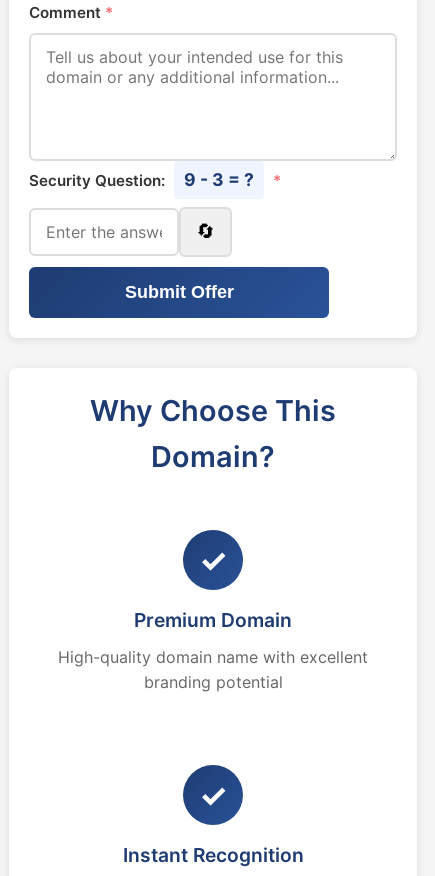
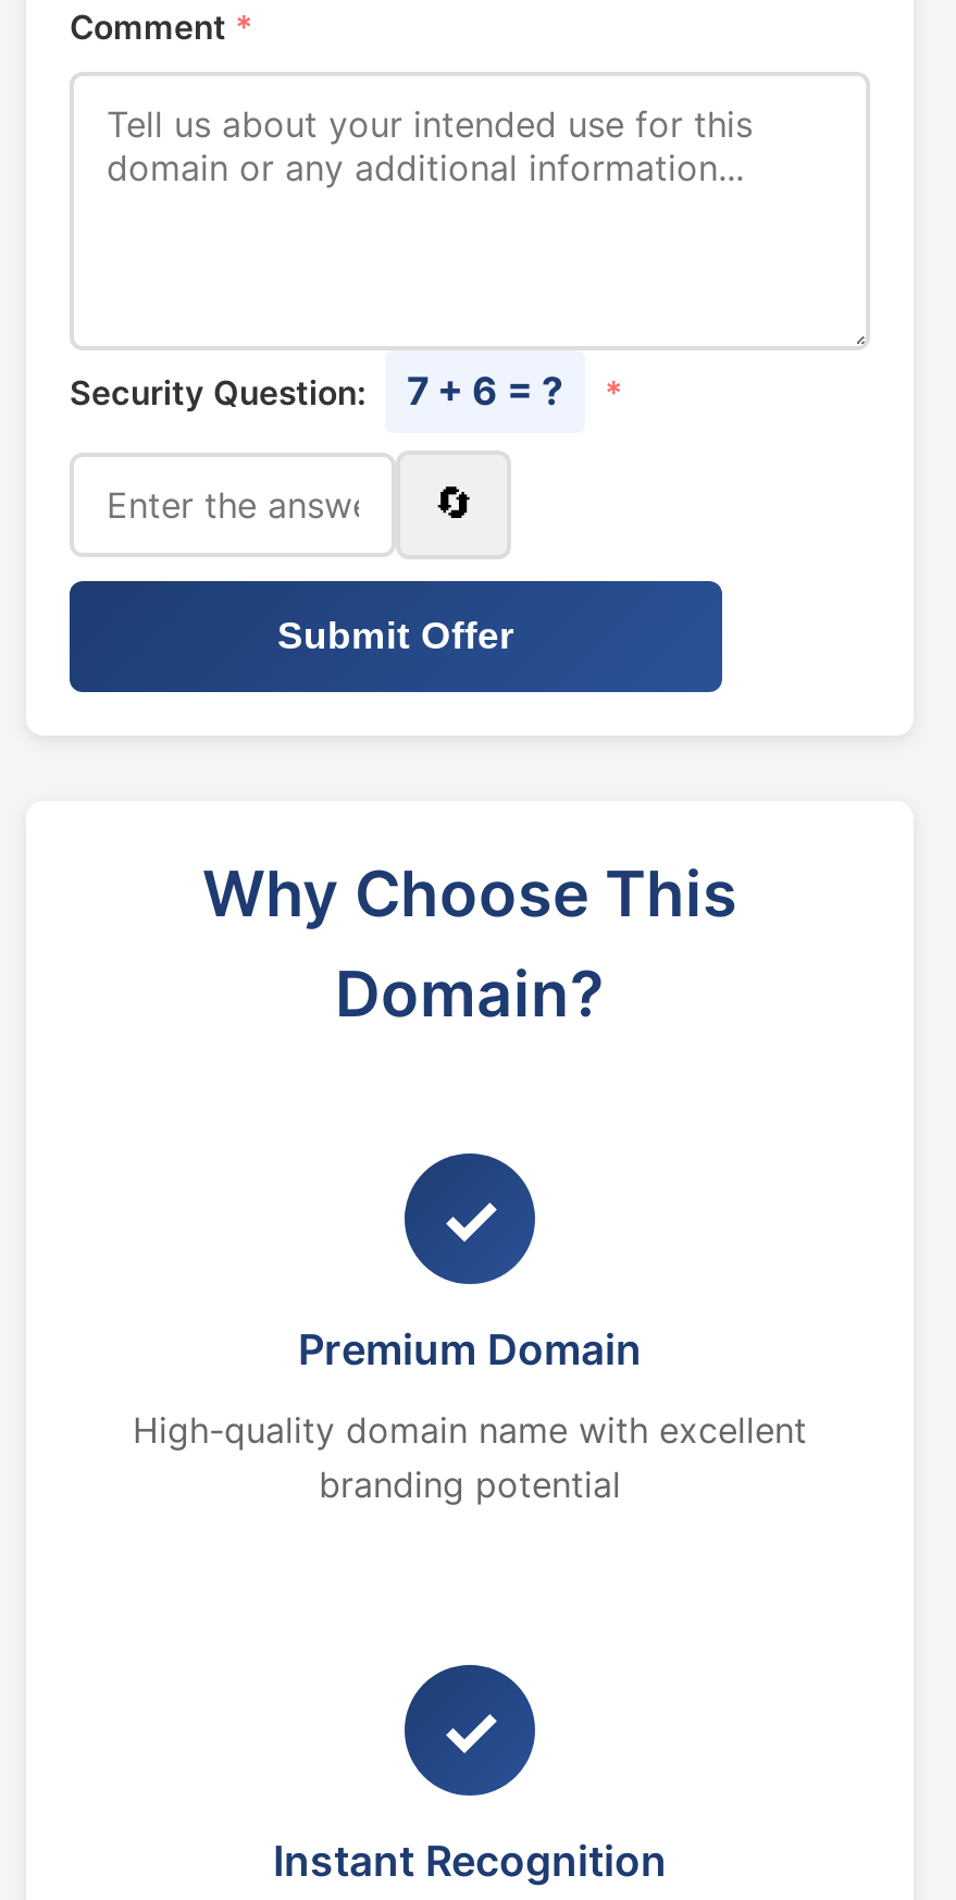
- 9 - 3 = ?
+ 7 + 6 = ?
